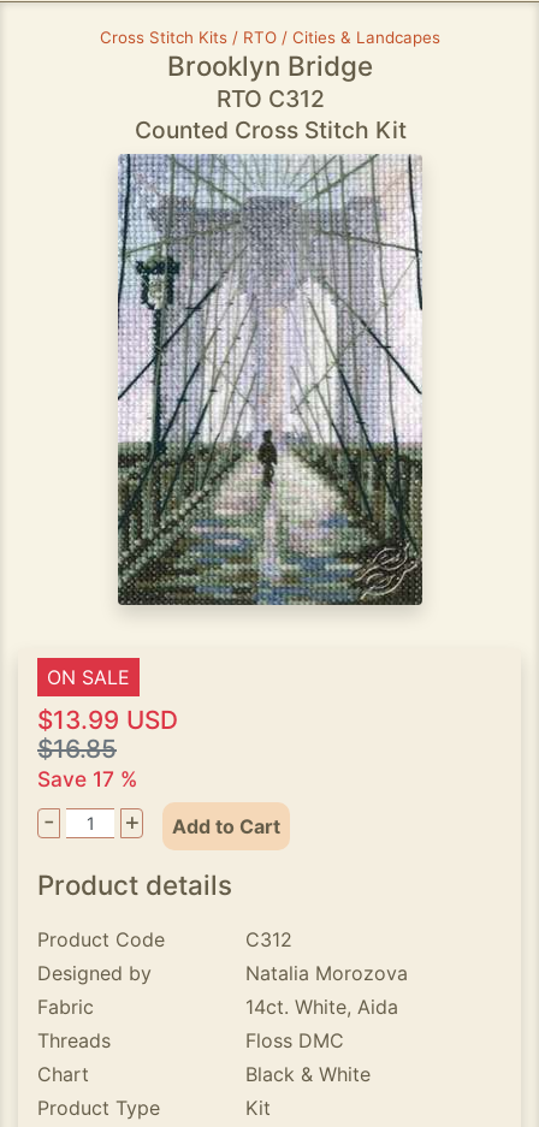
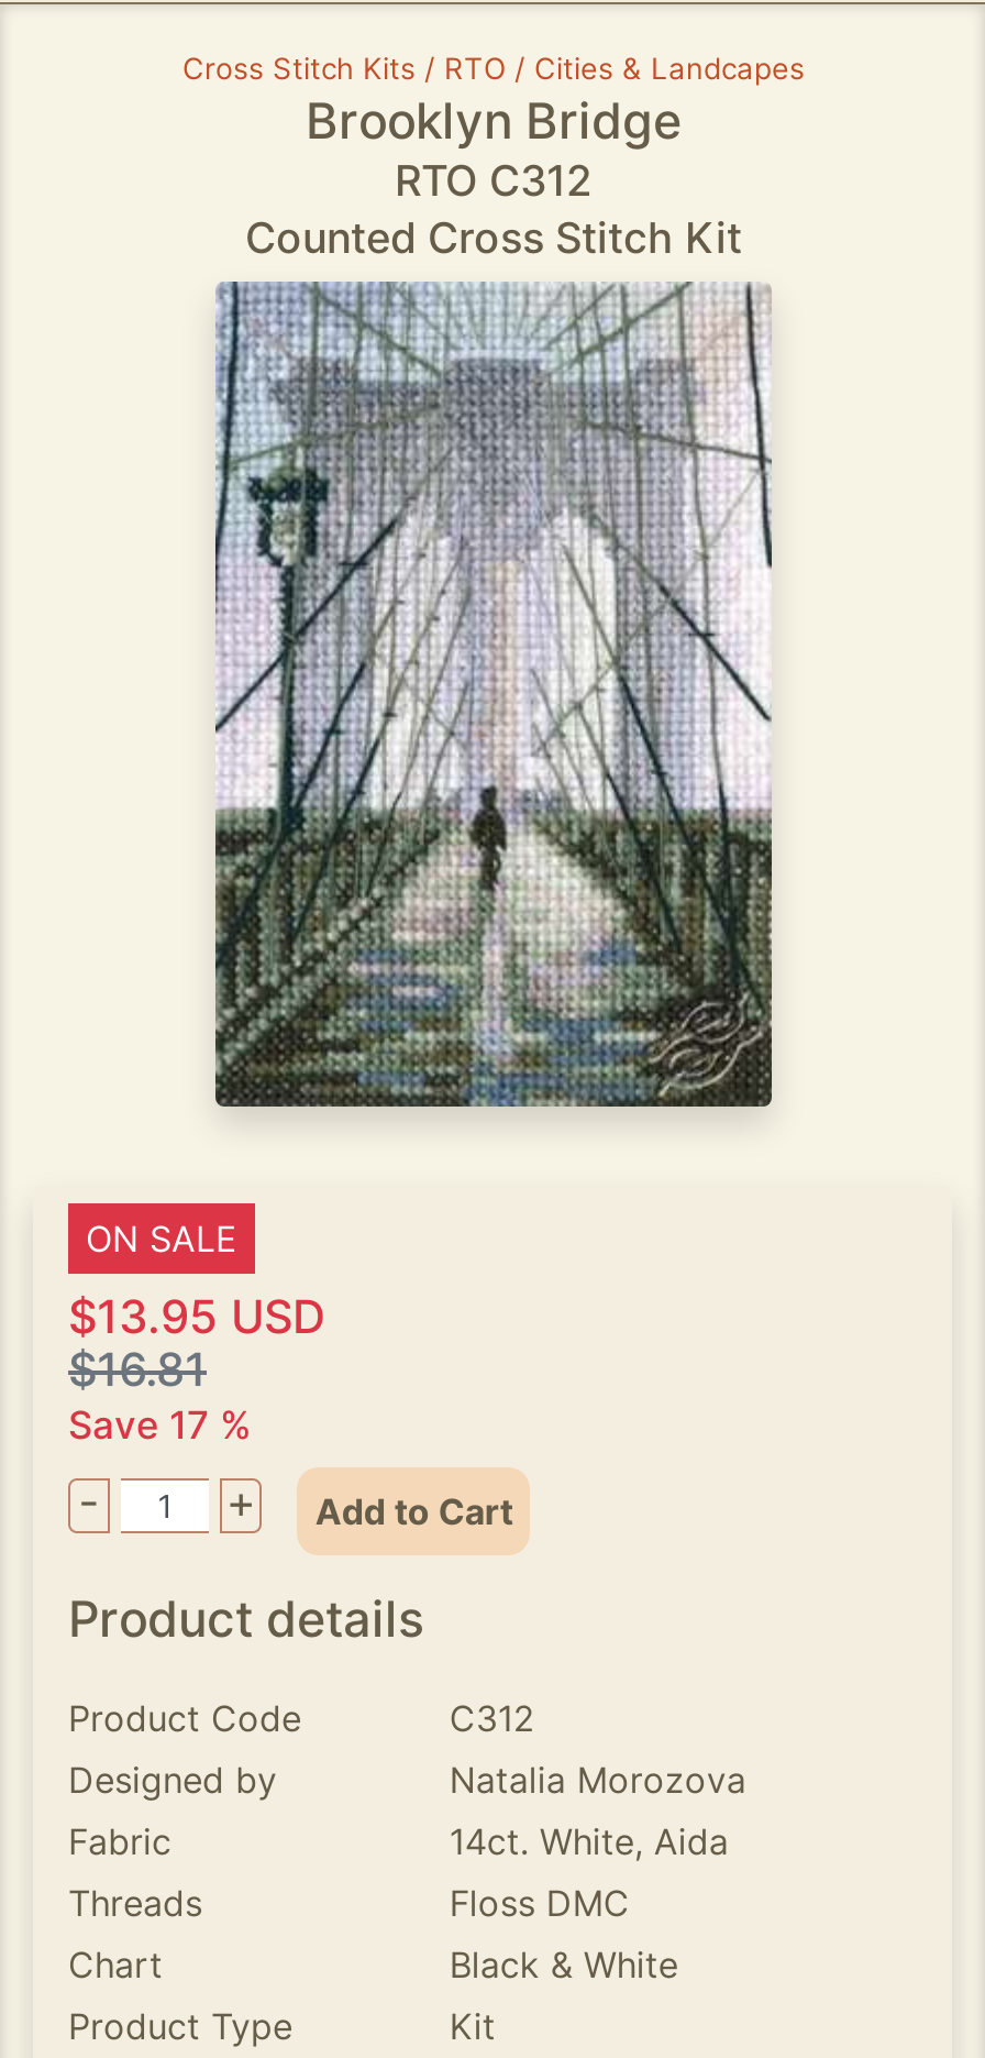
- $13.99 USD
+ $13.95 USD

- $16.85
+ $16.81
